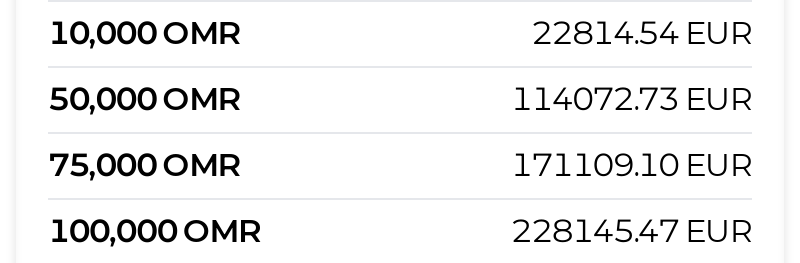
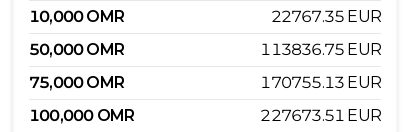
- 22814.54 EUR
+ 22767.35 EUR

- 114072.73 EUR
+ 113836.75 EUR

- 171109.10 EUR
+ 170755.13 EUR

- 228145.47 EUR
+ 227673.51 EUR
